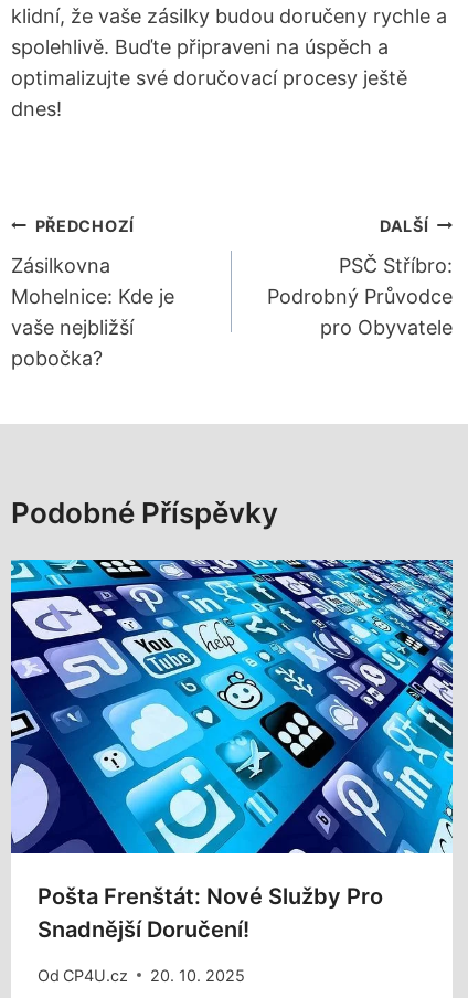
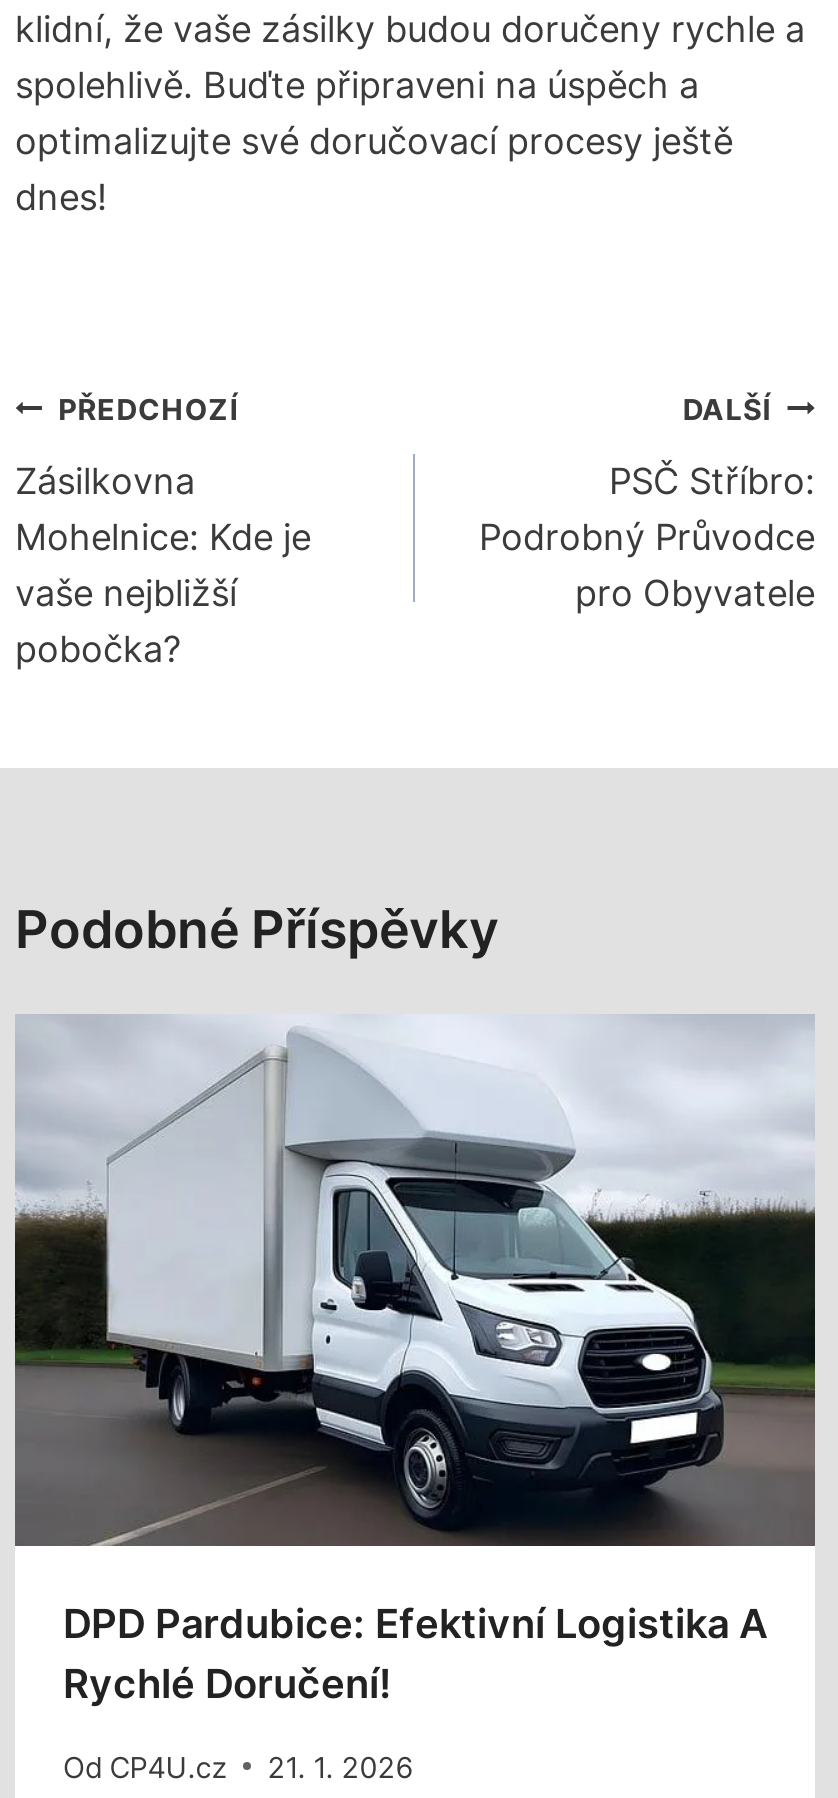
- [image]
- Pošta Frenštát: Nové Služby Pro
- Snadnější Doručení!
+ [image]
+ DPD Pardubice: Efektivní Logistika A
+ Rychlé Doručení!

- Od CP4U.cz 20. 10. 2025
+ Od CP4U.cz 21. 1. 2026
